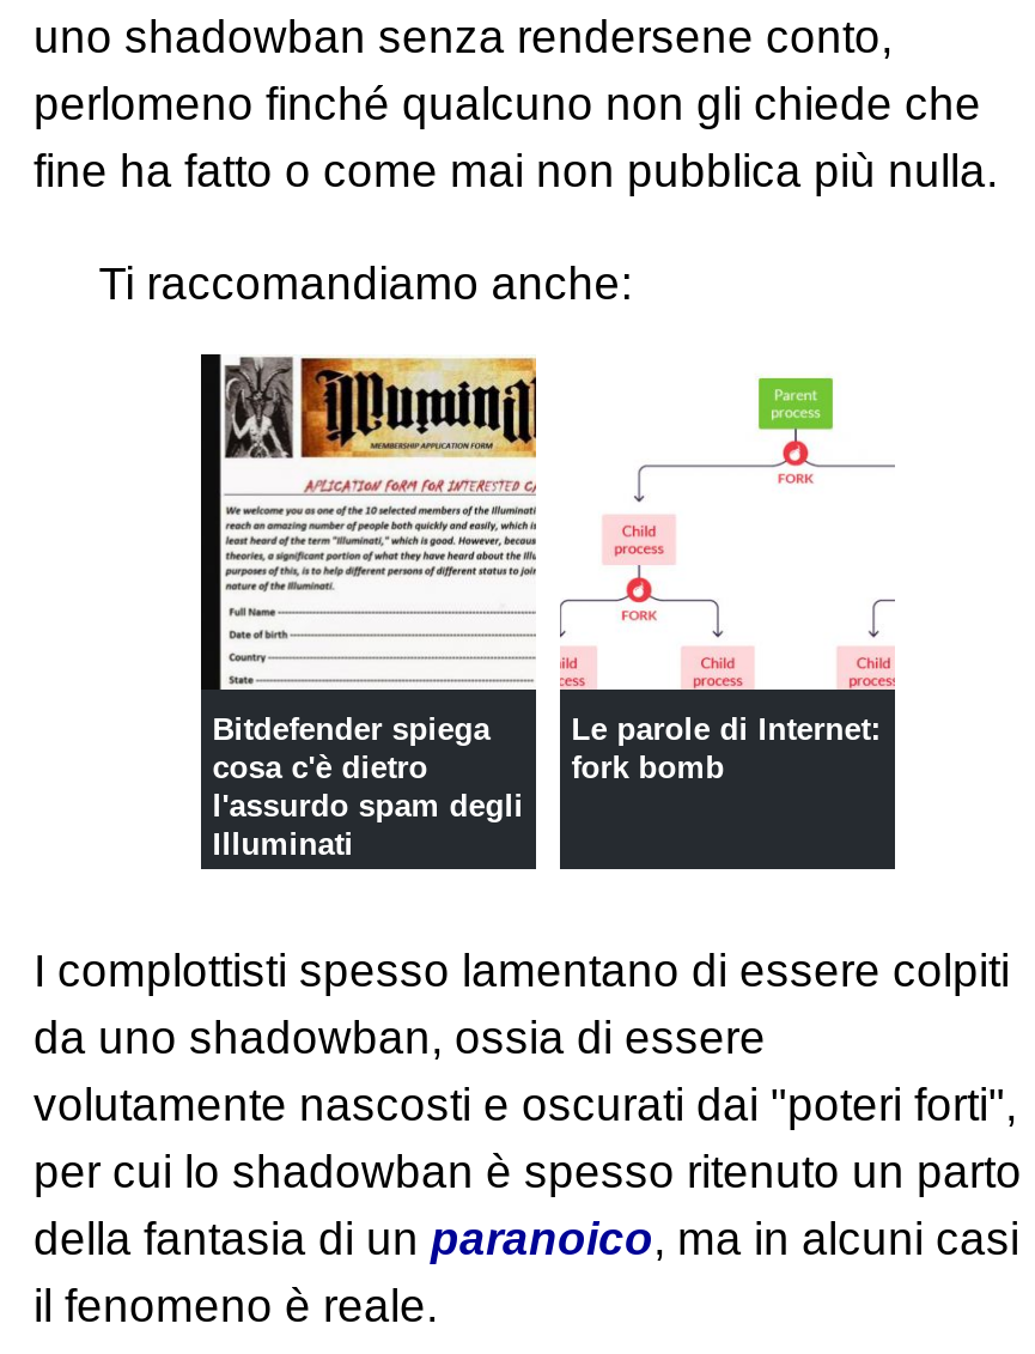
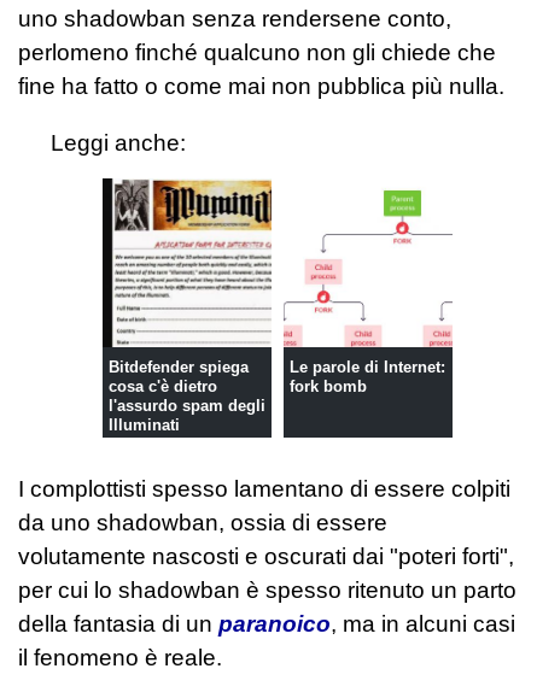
- Ti raccomandiamo anche:
+ Leggi anche:
